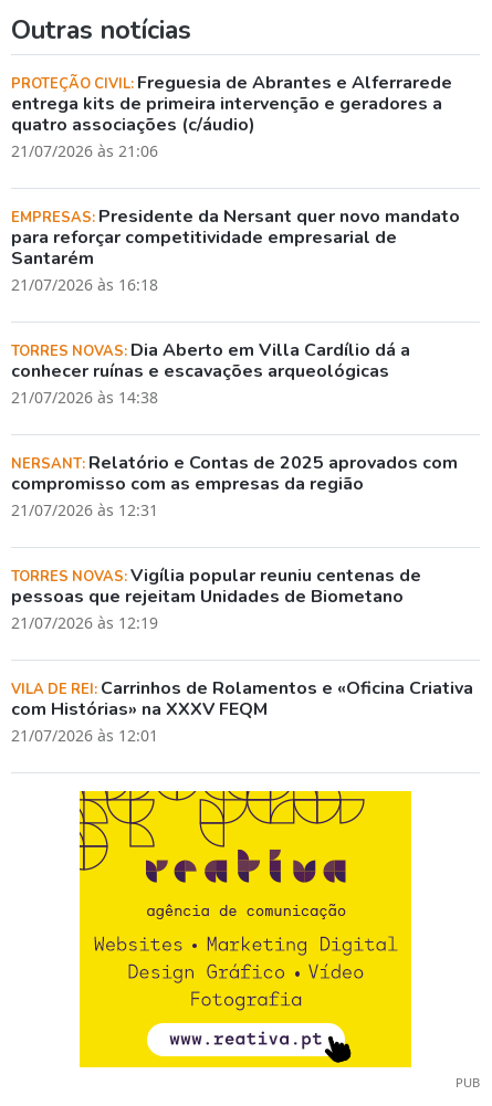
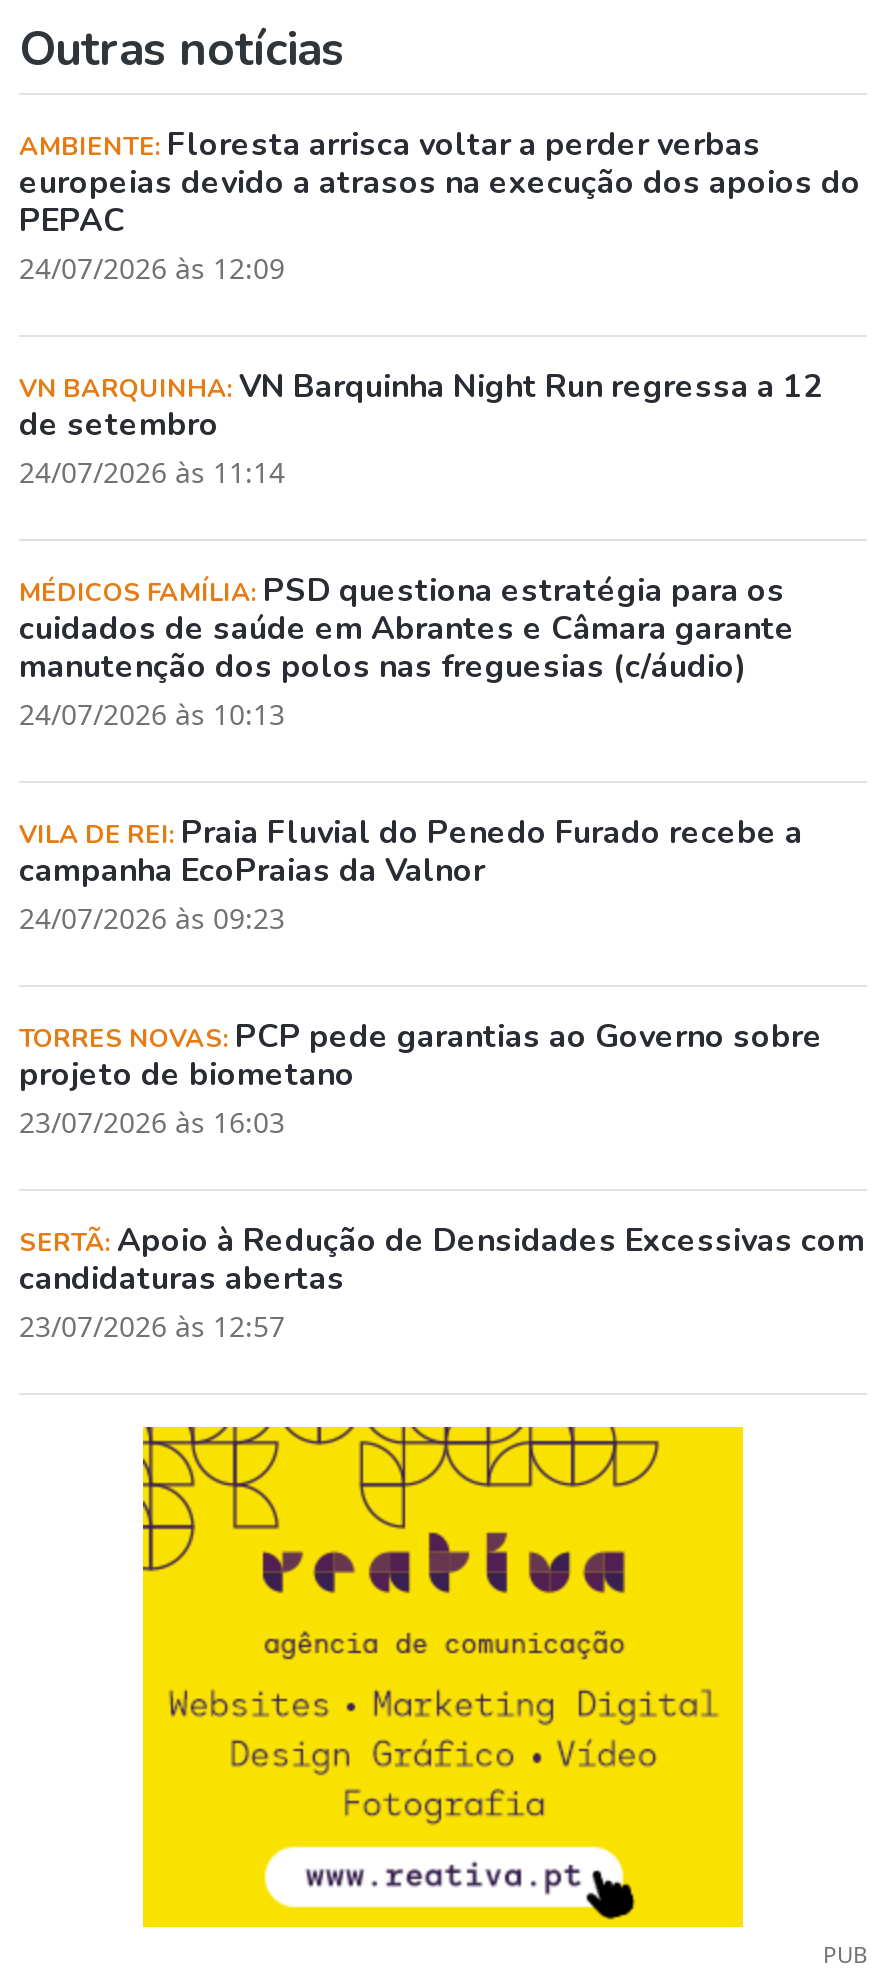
- PROTEÇÃO CIVIL: Freguesia de Abrantes e Alferrarede
- entrega kits de primeira intervenção e geradores a
- quatro associações (c/áudio)
- 21/07/2026 às 21:06
+ AMBIENTE: Floresta arrisca voltar a perder verbas
+ europeias devido a atrasos na execução dos apoios do
+ PEPAC
+ 24/07/2026 às 12:09

- EMPRESAS: Presidente da Nersant quer novo mandato
- para reforçar competitividade empresarial de
- Santarém
- 21/07/2026 às 16:18
+ VN BARQUINHA: VN Barquinha Night Run regressa a 12
+ de setembro
+ 24/07/2026 às 11:14

- TORRES NOVAS: Dia Aberto em Villa Cardílio dá a
- conhecer ruínas e escavações arqueológicas
- 21/07/2026 às 14:38
+ MÉDICOS FAMÍLIA: PSD questiona estratégia para os
+ cuidados de saúde em Abrantes e Câmara garante
+ manutenção dos polos nas freguesias (c/áudio)
+ 24/07/2026 às 10:13

- NERSANT: Relatório e Contas de 2025 aprovados com
- compromisso com as empresas da região
- 21/07/2026 às 12:31
+ VILA DE REI: Praia Fluvial do Penedo Furado recebe a
+ campanha EcoPraias da Valnor
+ 24/07/2026 às 09:23

- TORRES NOVAS: Vigília popular reuniu centenas de
- pessoas que rejeitam Unidades de Biometano
- 21/07/2026 às 12:19
+ TORRES NOVAS: PCP pede garantias ao Governo sobre
+ projeto de biometano
+ 23/07/2026 às 16:03

- VILA DE REI: Carrinhos de Rolamentos e «Oficina Criativa
- com Histórias» na XXXV FEQM
- 21/07/2026 às 12:01
+ SERTÃ: Apoio à Redução de Densidades Excessivas com
+ candidaturas abertas
+ 23/07/2026 às 12:57
